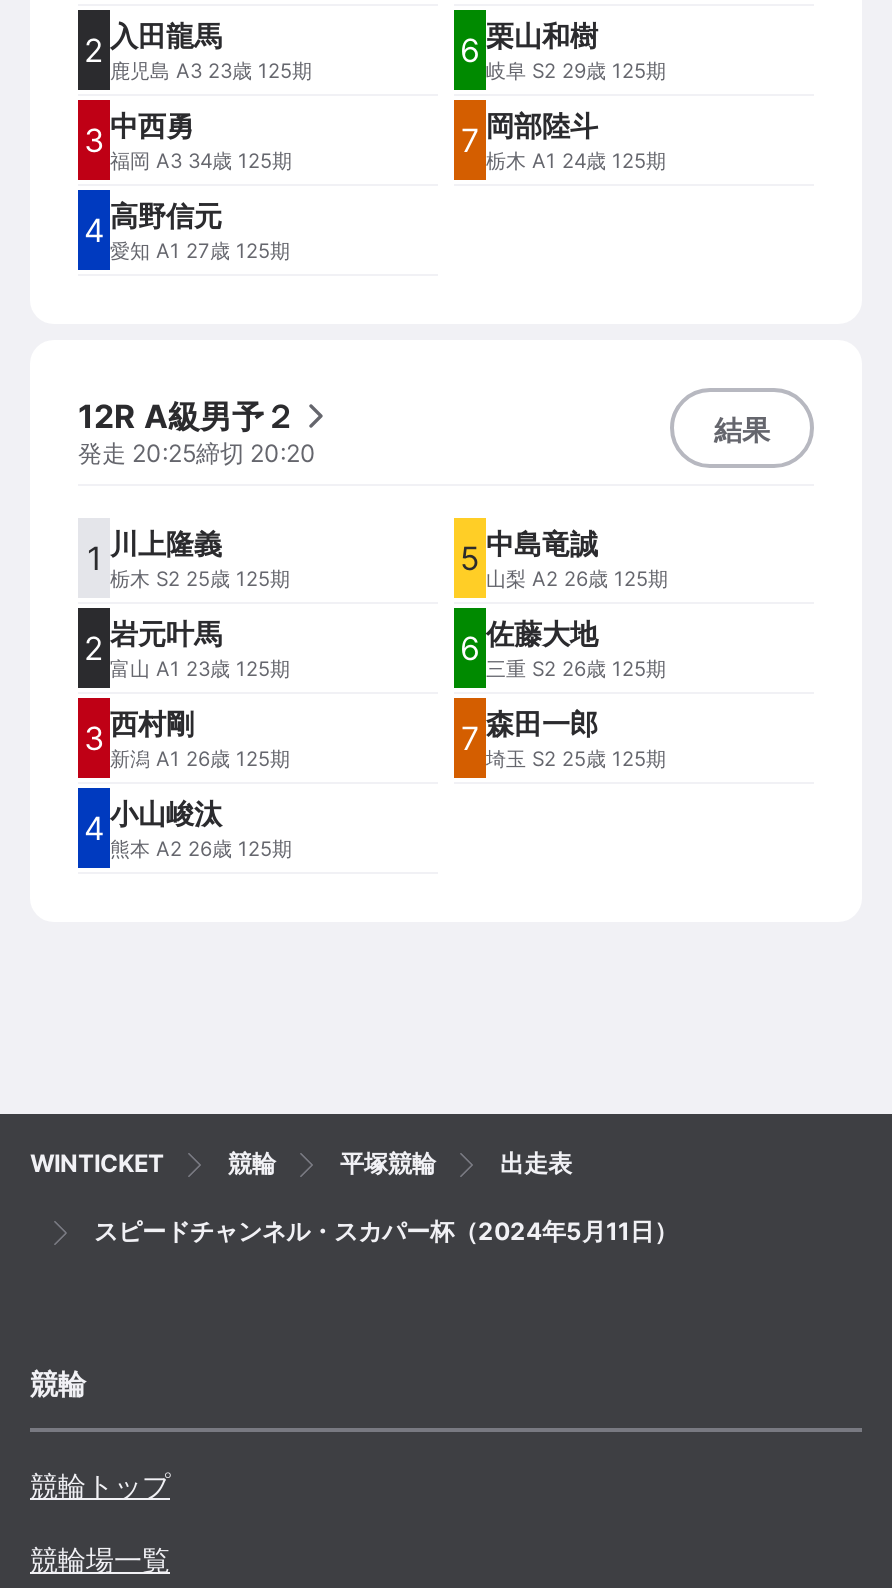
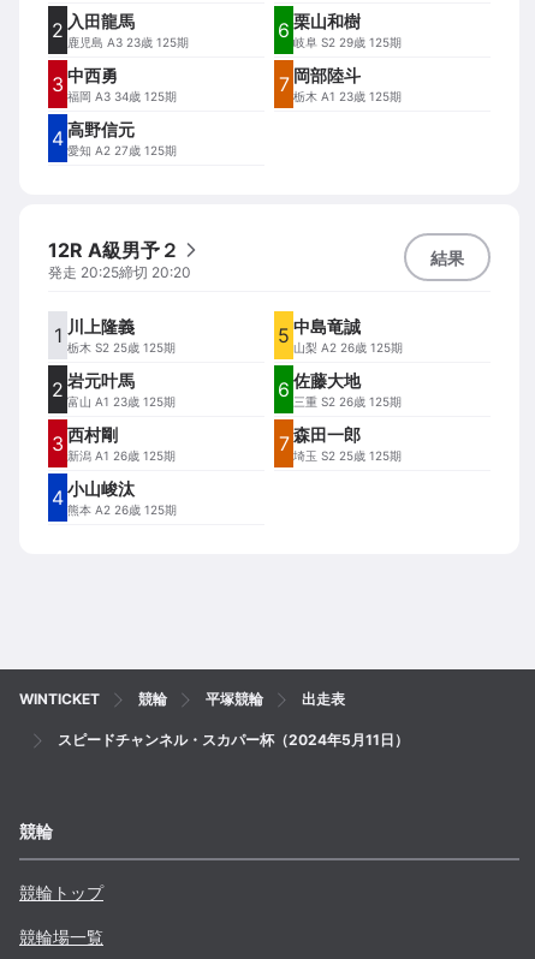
- 栃木A1 24歳 125期
+ 栃木A1 23歳 125期

- 愛知A1 27歳 125期
+ 愛知A2 27歳 125期
